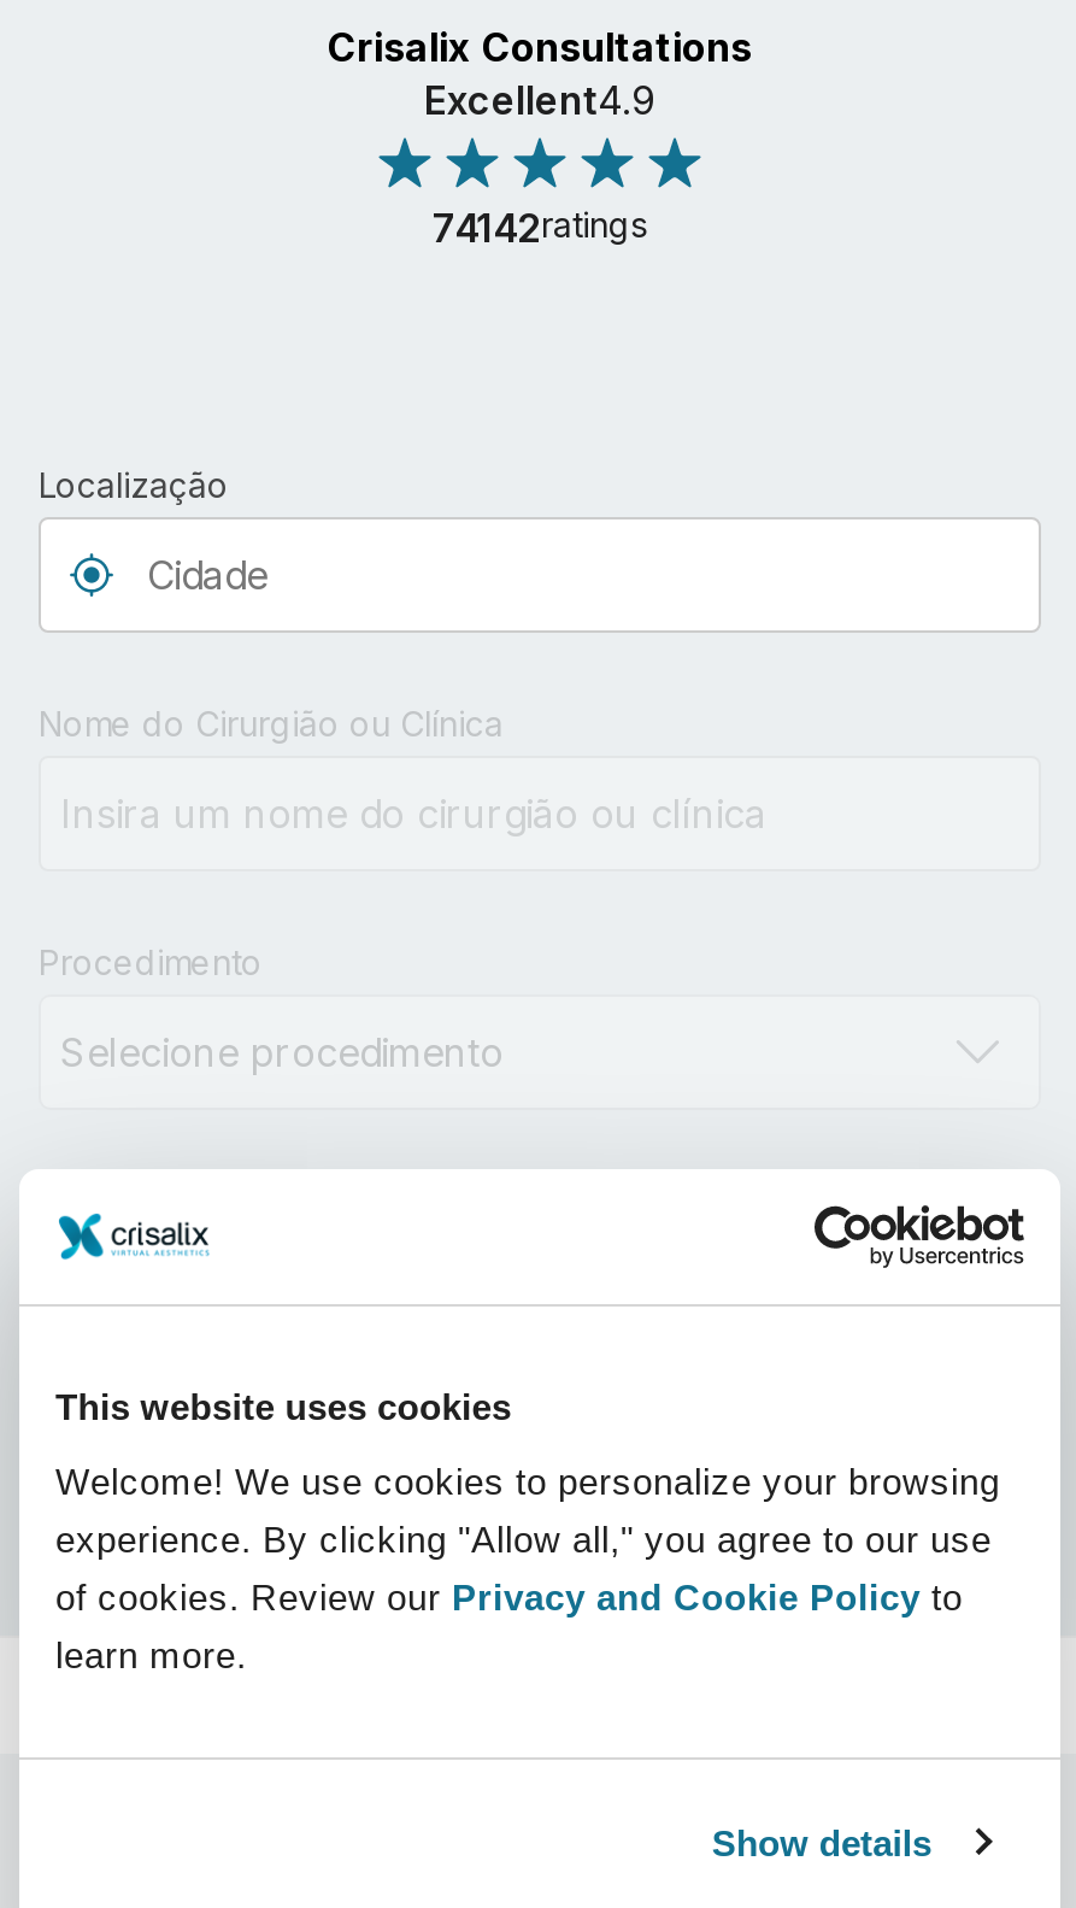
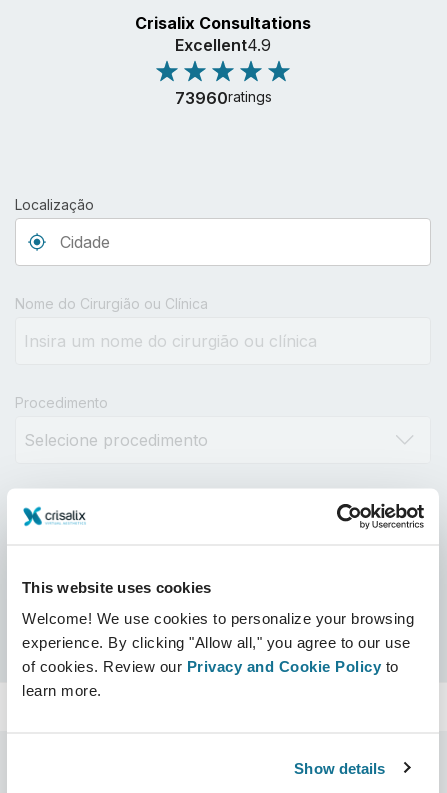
- 74142ratings
+ 73960ratings
